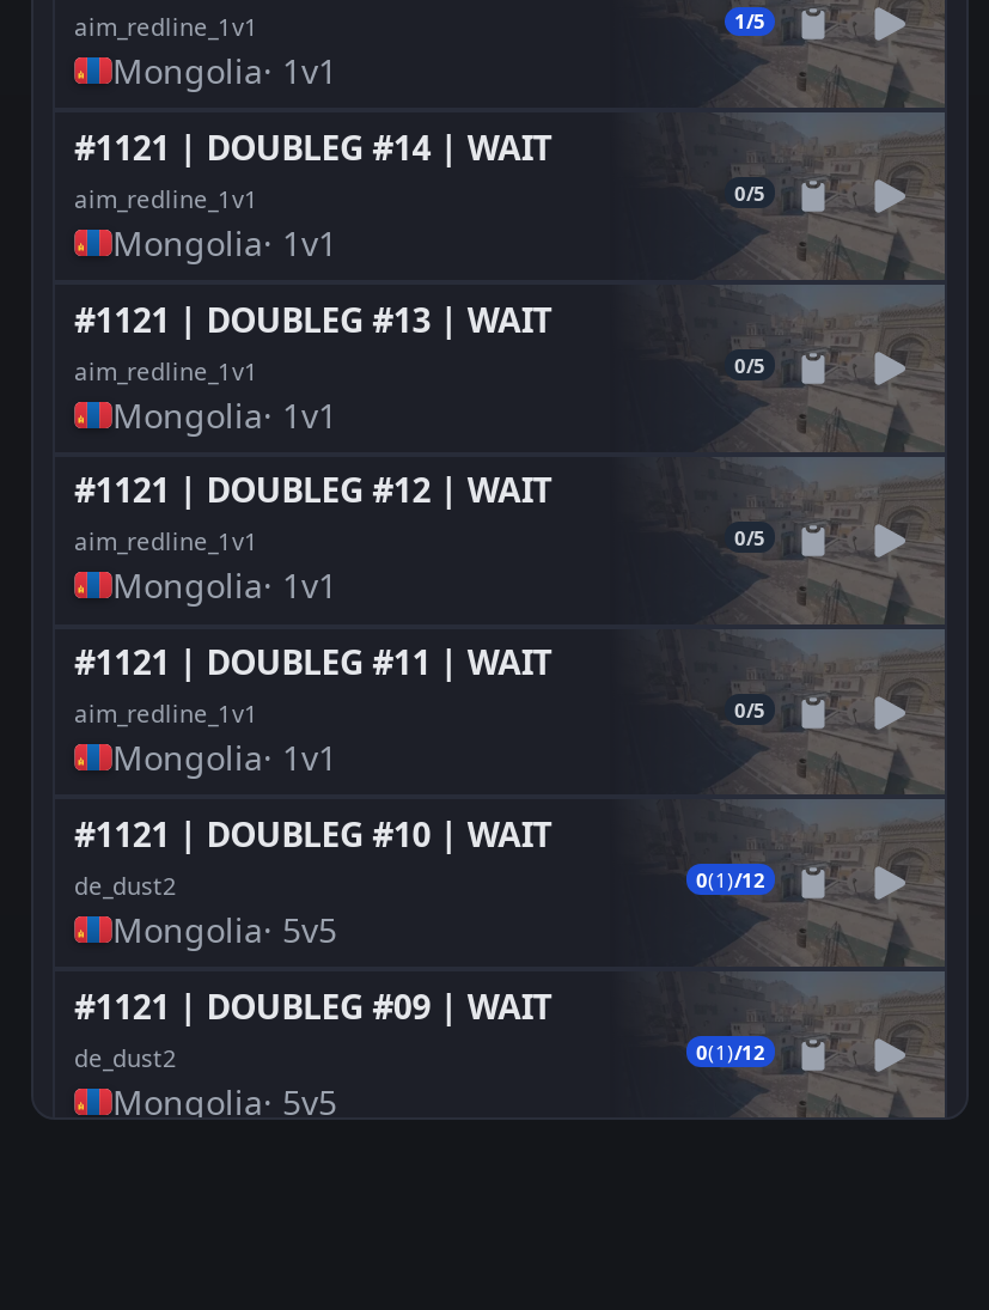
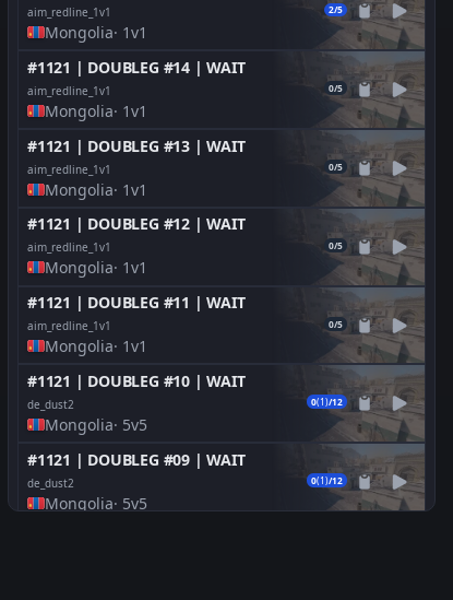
- 1/5
+ 2/5
